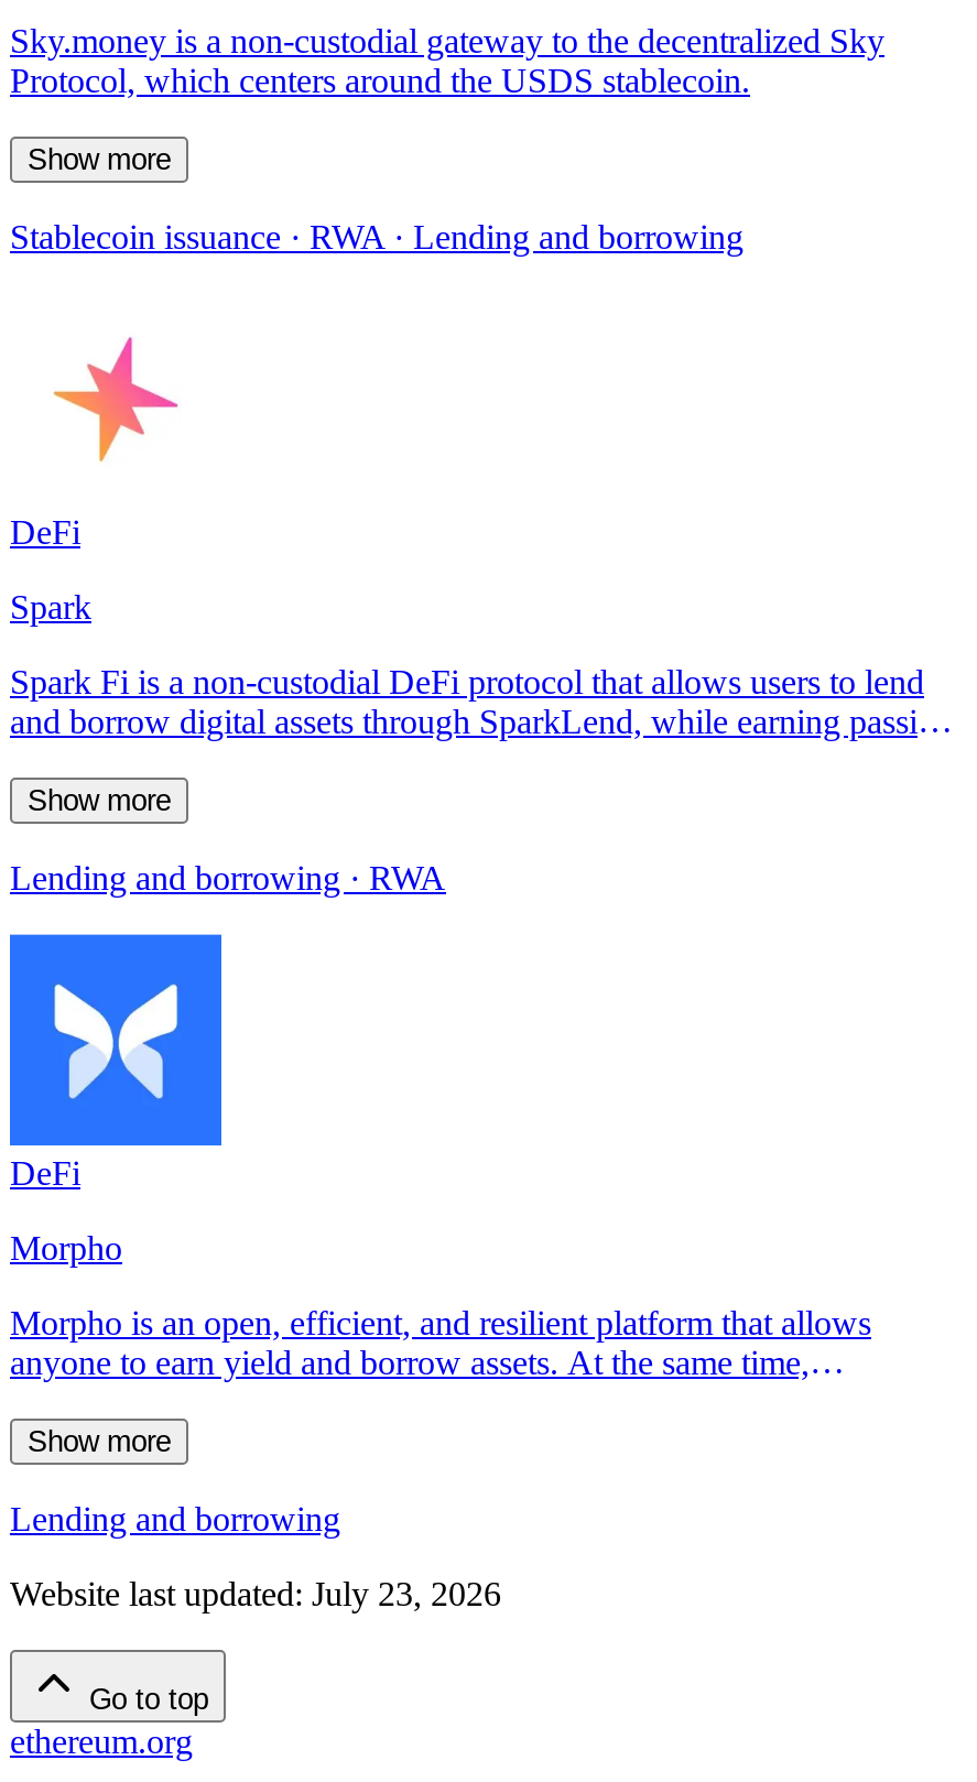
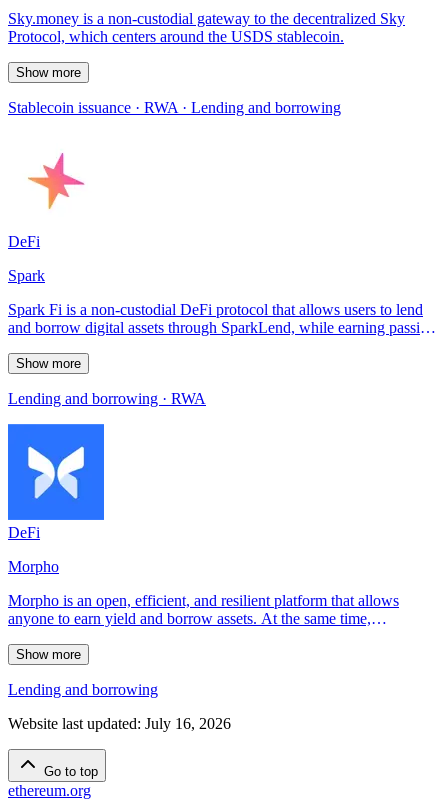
- Website last updated: July 23, 2026
+ Website last updated: July 16, 2026
